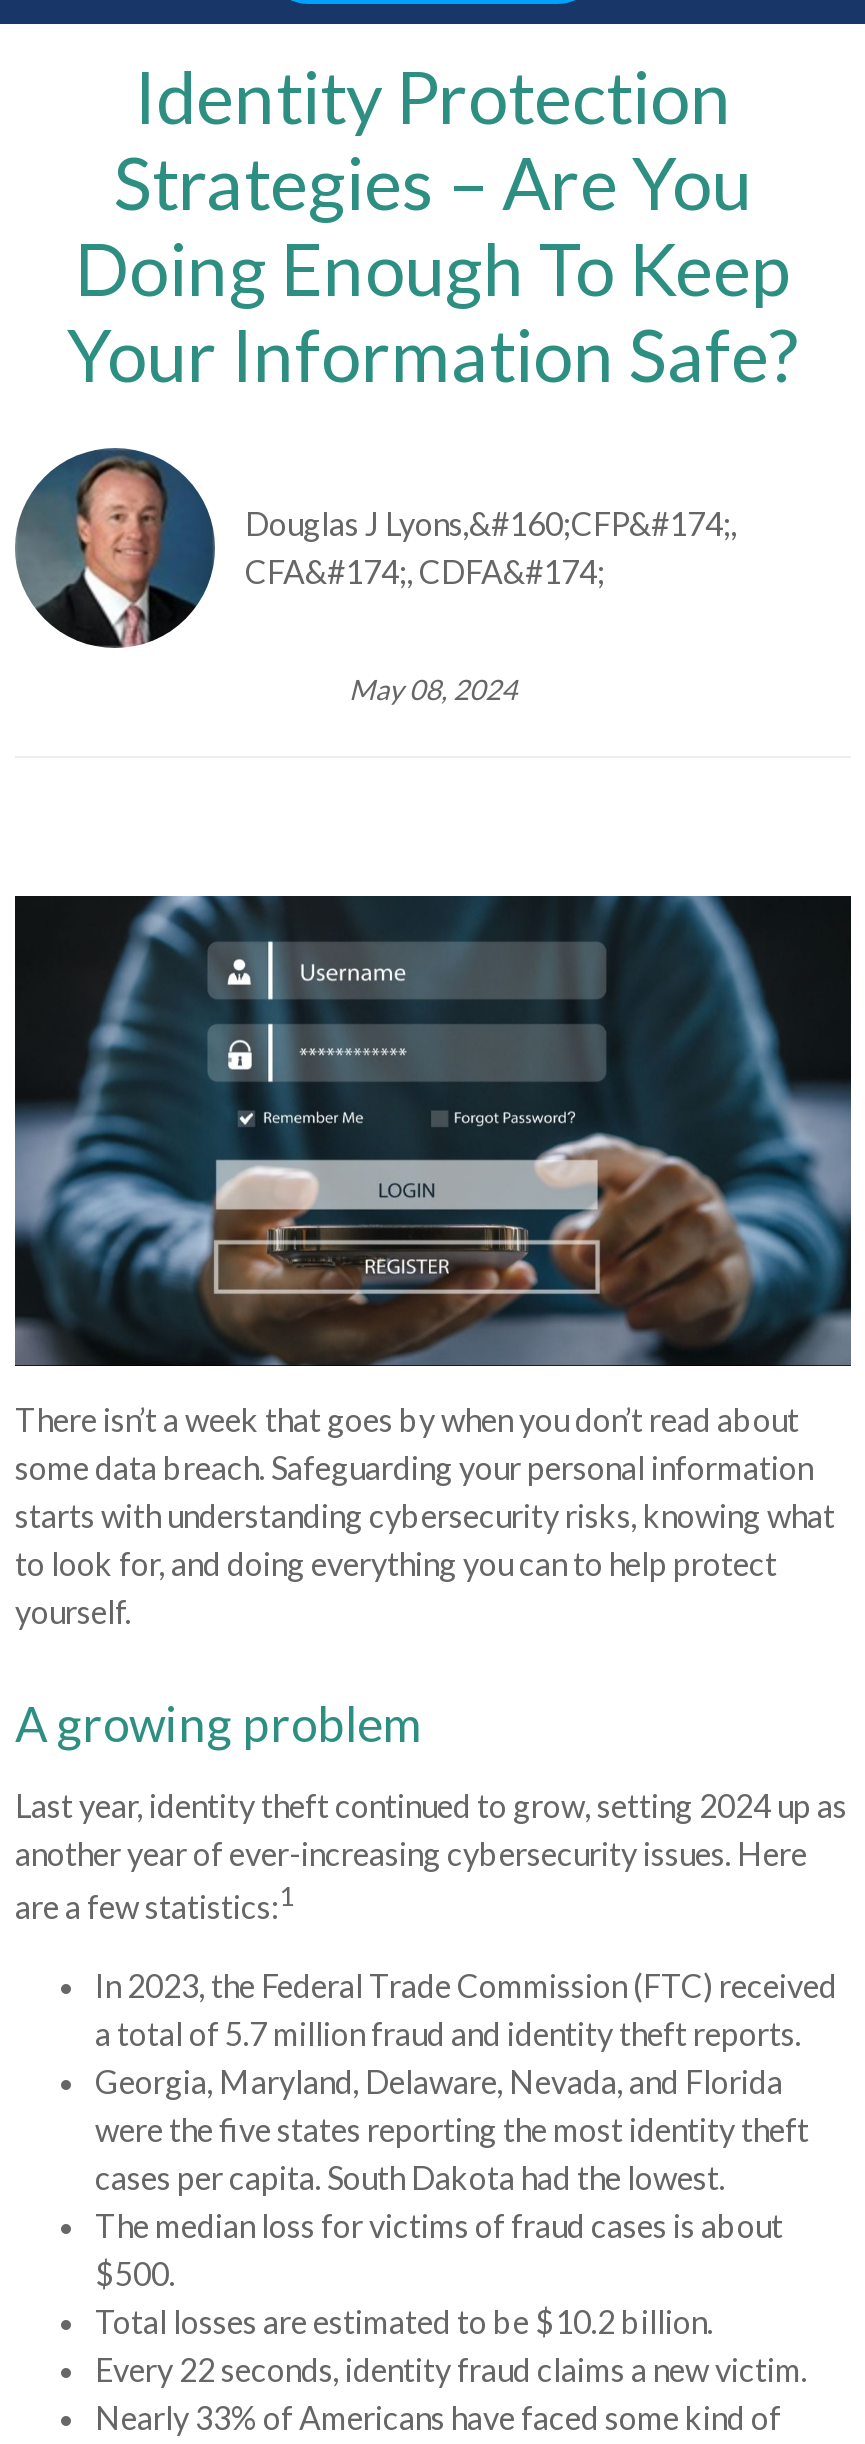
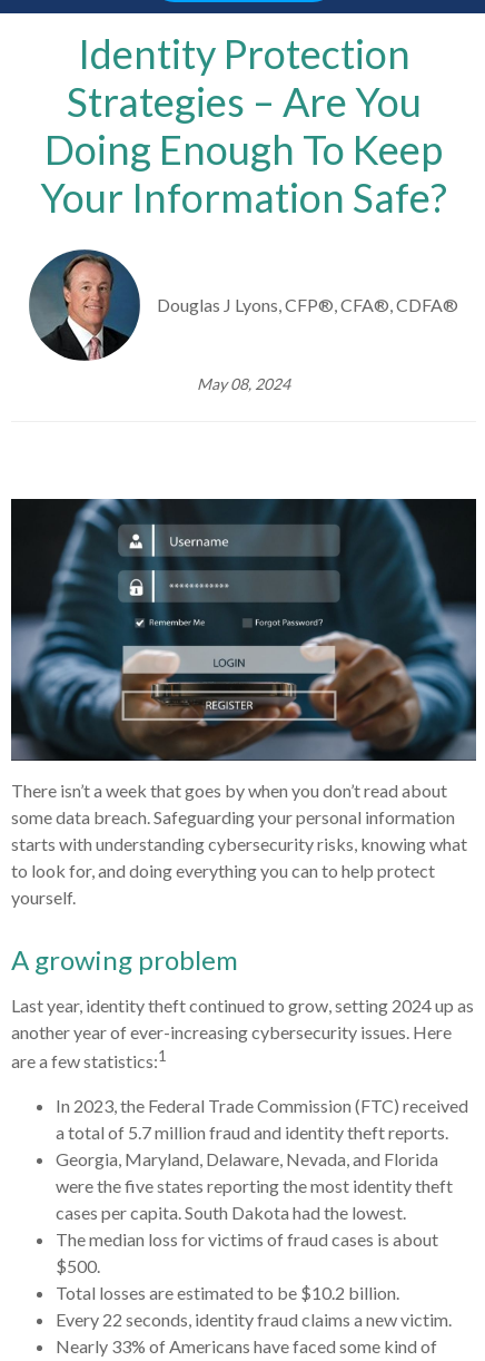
- [image]
- Douglas J Lyons,&#160;CFP&#174;,
- CFA&#174;, CDFA&#174;
+ [image]
+ Douglas J Lyons, CFP®, CFA®, CDFA®
